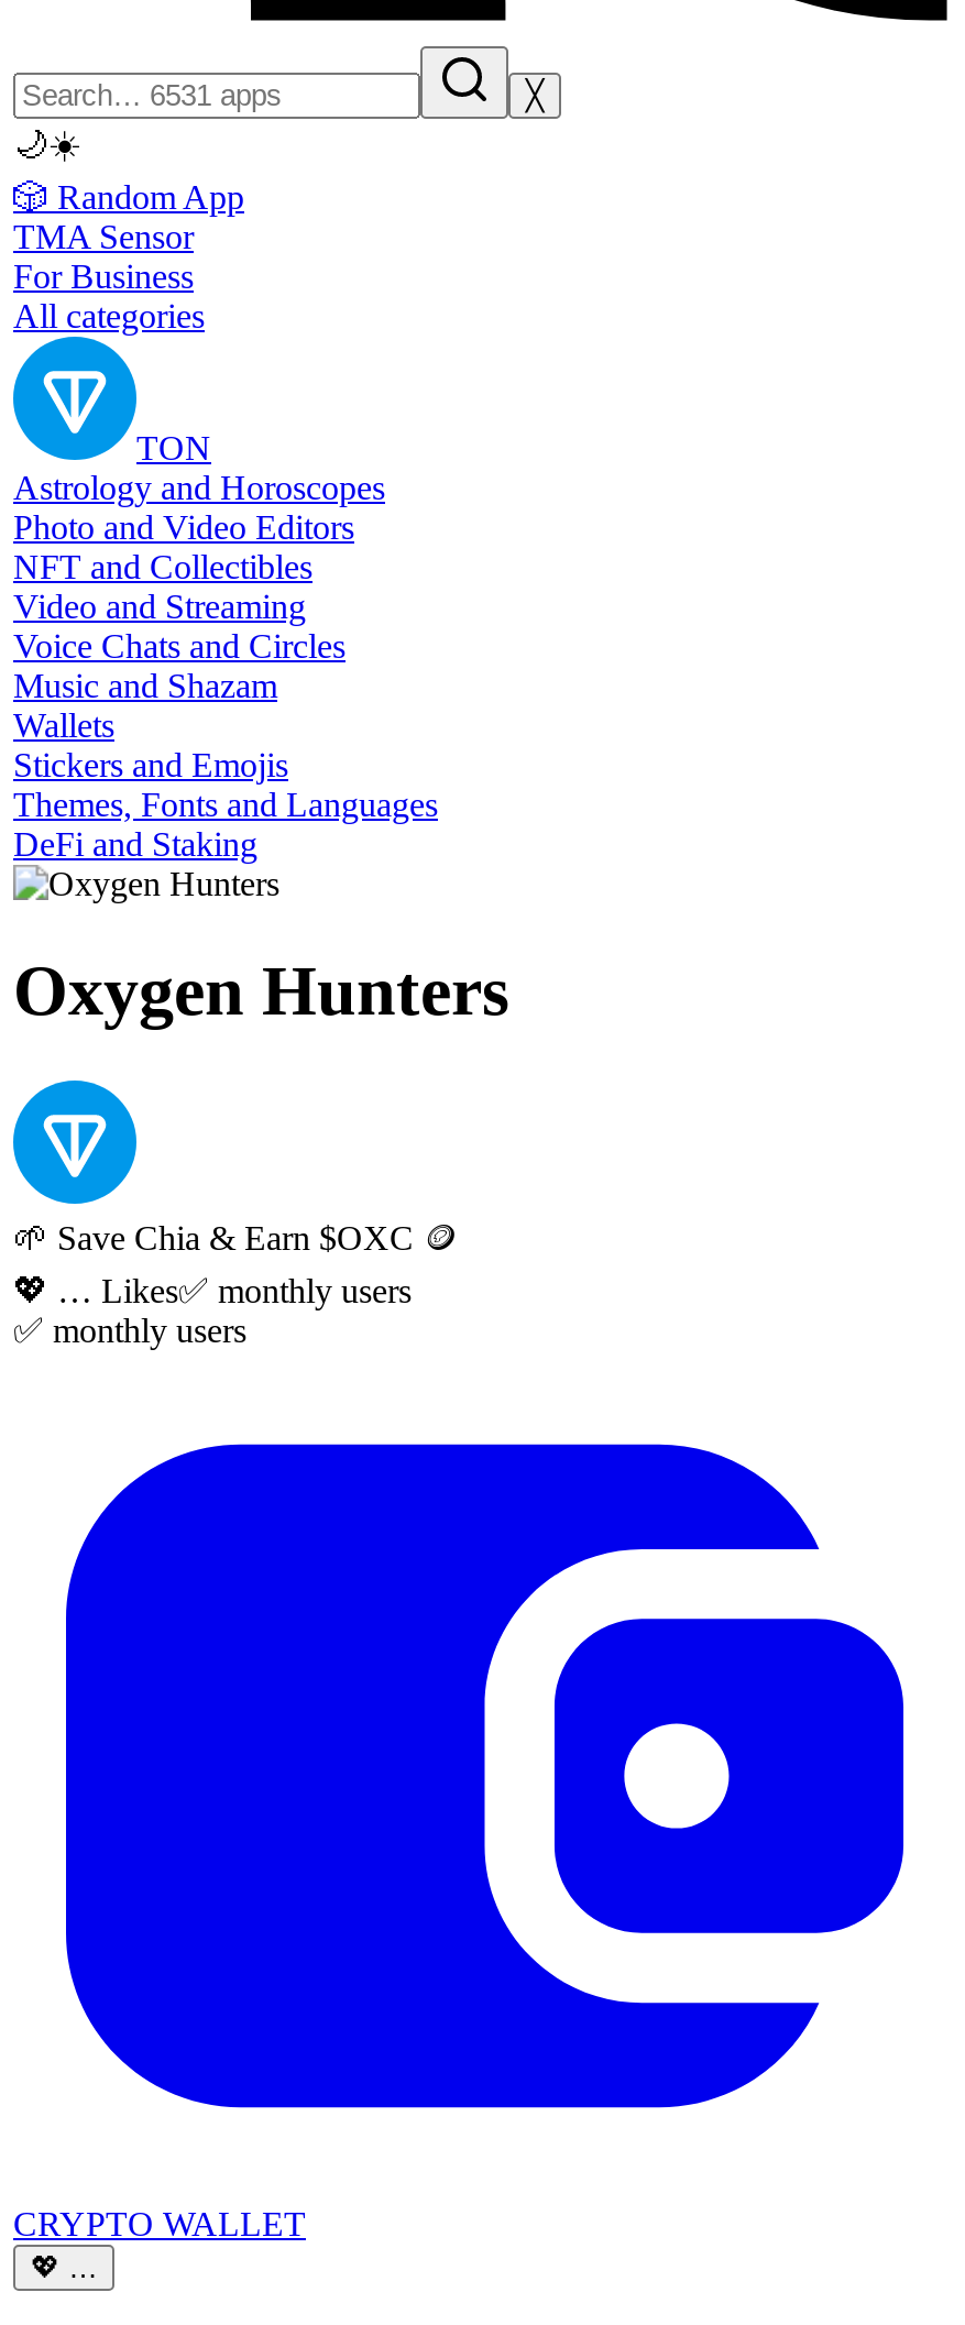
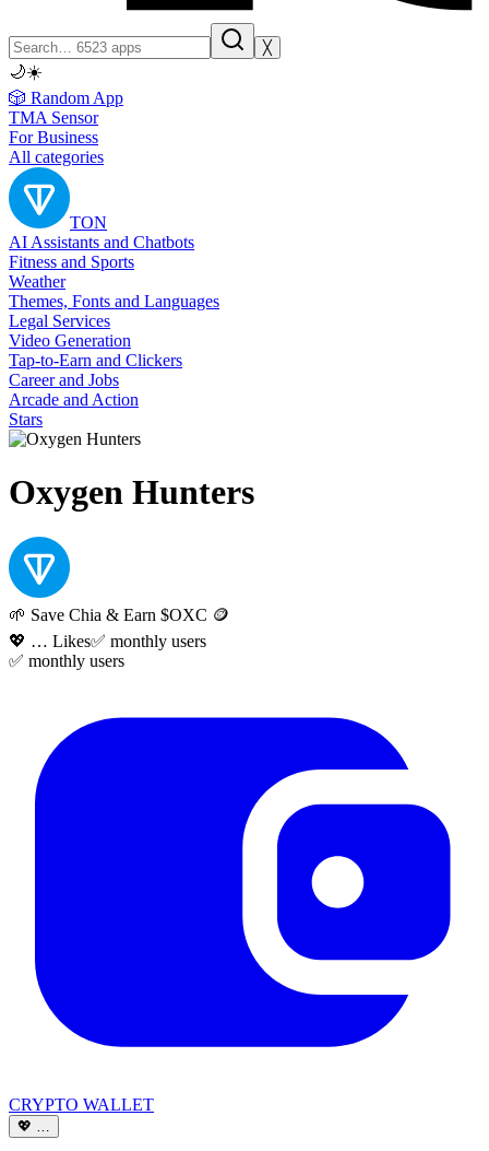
- Astrology and Horoscopes
- Photo and Video Editors
- NFT and Collectibles
- Video and Streaming
- Voice Chats and Circles
- Music and Shazam
- Wallets
- Stickers and Emojis
+ AI Assistants and Chatbots
+ Fitness and Sports
+ Weather

moved up: Themes, Fonts and Languages

- DeFi and Staking
+ Legal Services
+ Video Generation
+ Tap-to-Earn and Clickers
+ Career and Jobs
+ Arcade and Action
+ Stars
